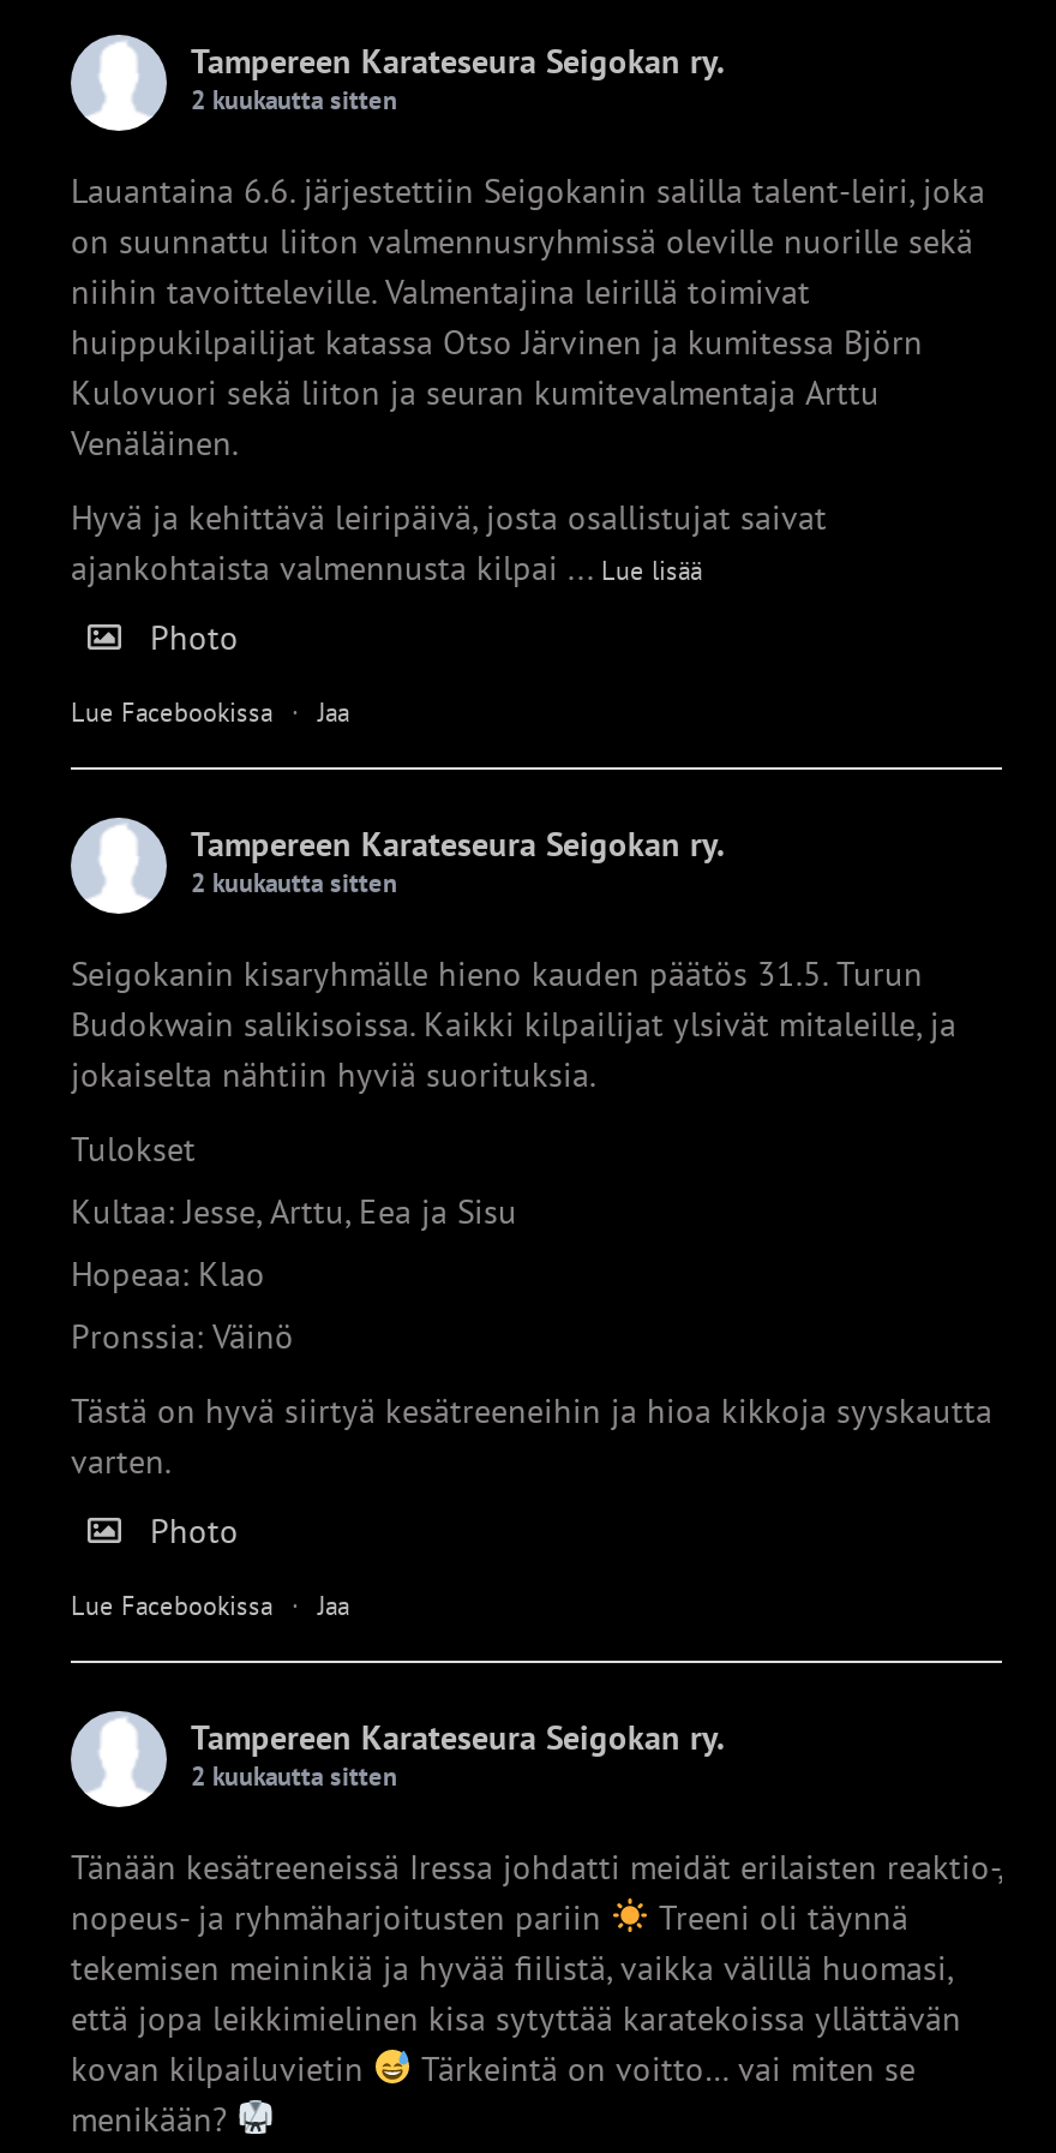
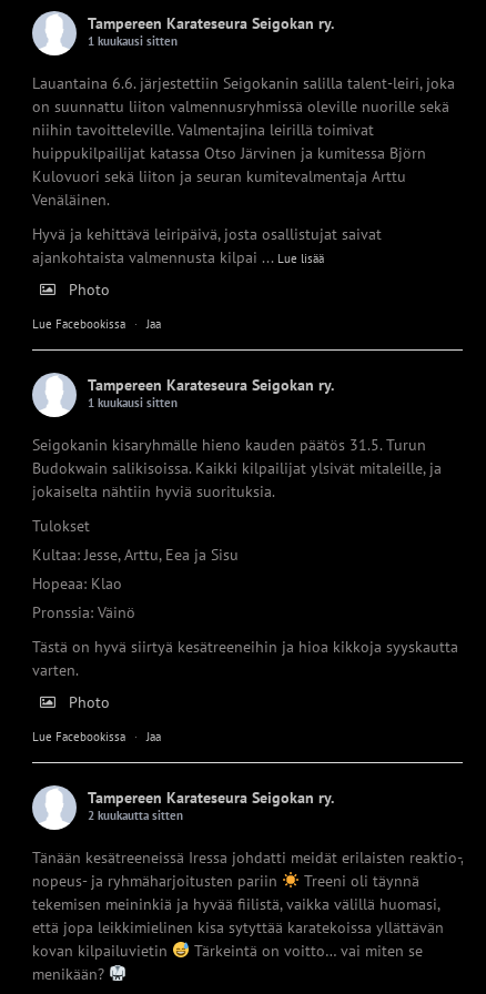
- 2 kuukautta sitten
+ 1 kuukausi sitten

- 2 kuukautta sitten
+ 1 kuukausi sitten
